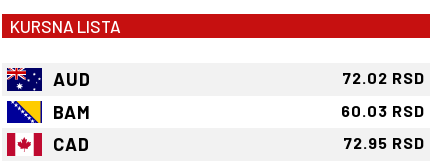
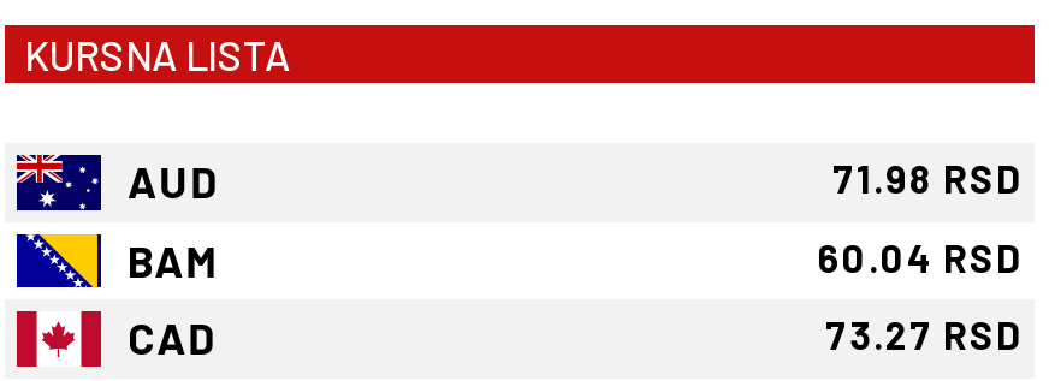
- 72.02 RSD
+ 71.98 RSD

- 60.03 RSD
+ 60.04 RSD

- 72.95 RSD
+ 73.27 RSD
